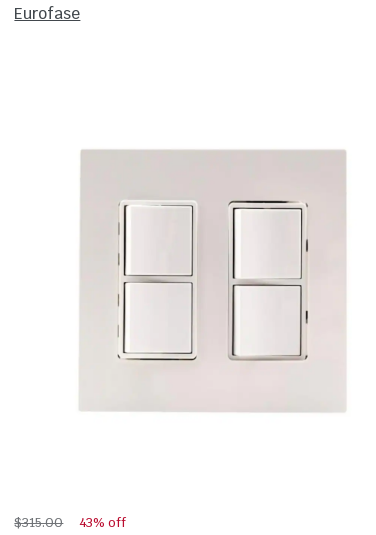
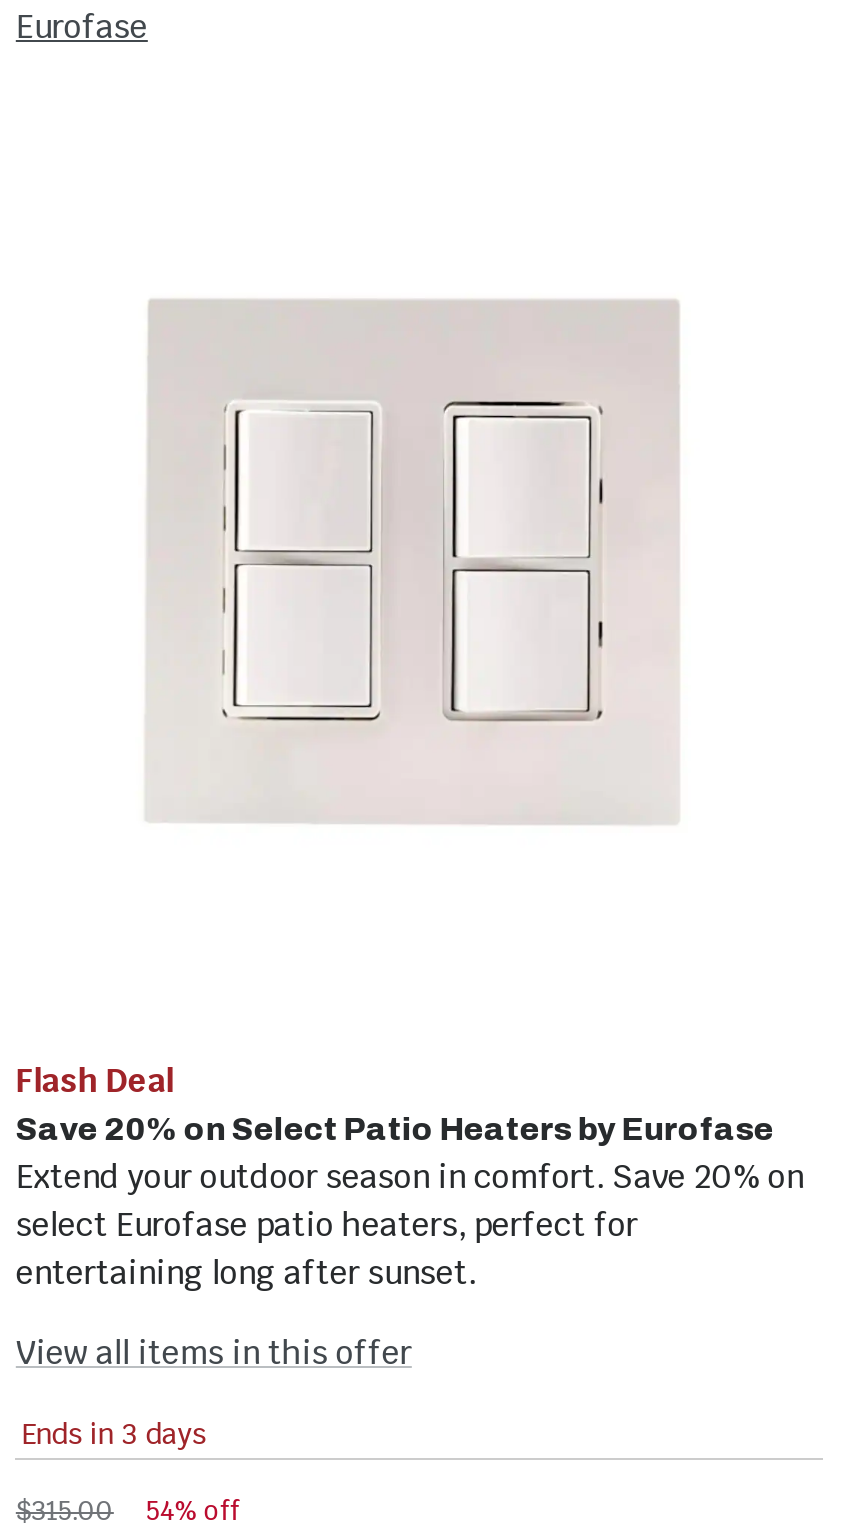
+ Flash Deal
+ Save 20% on Select Patio Heaters by Eurofase
+ Extend your outdoor season in comfort. Save 20% on
+ select Eurofase patio heaters, perfect for
+ entertaining long after sunset.
+ View all items in this offer
+ Ends in 3 days

- $315.00 43% off
+ $315.00 54% off
